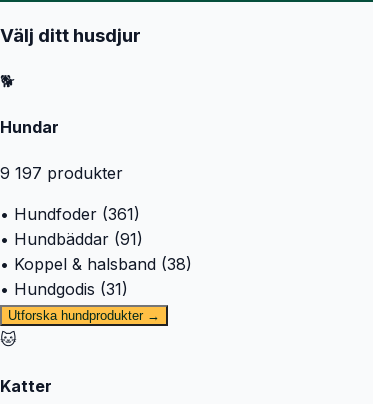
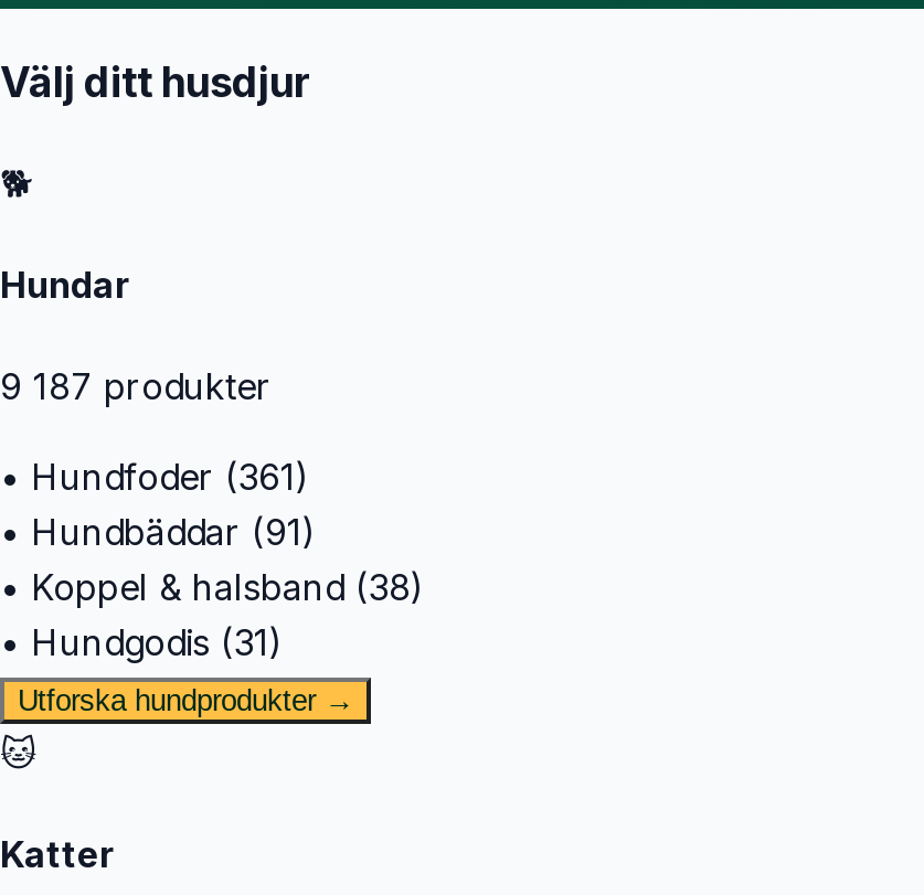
- 9 197 produkter
+ 9 187 produkter
